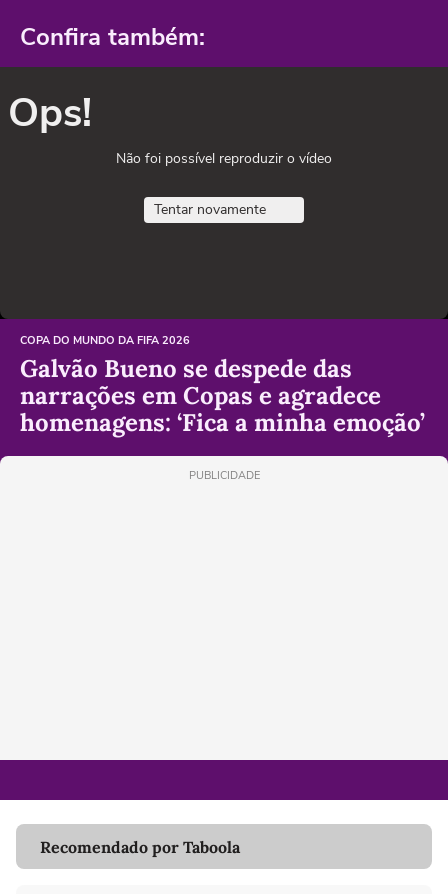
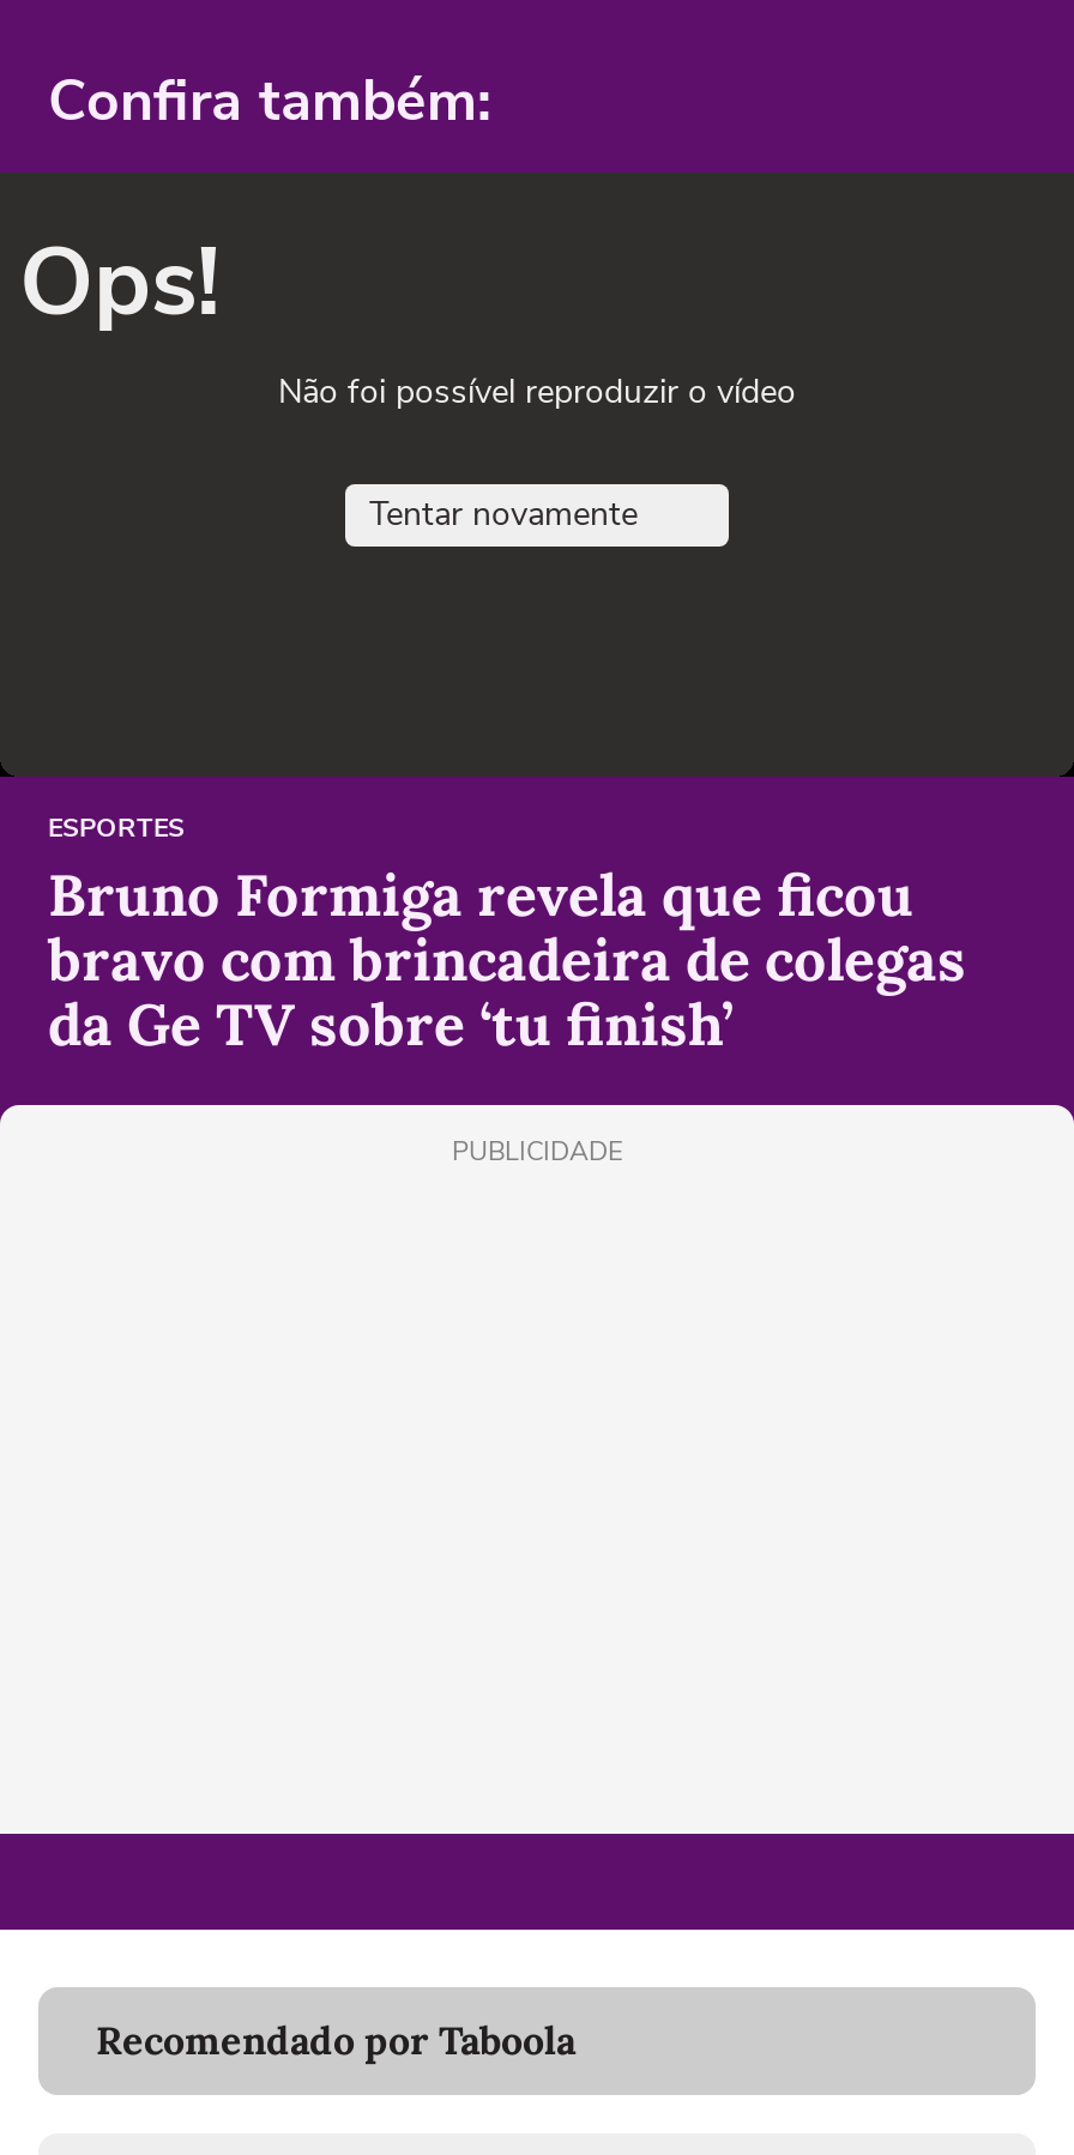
- COPA DO MUNDO DA FIFA 2026
- Galvão Bueno se despede das
- narrações em Copas e agradece
- homenagens: ‘Fica a minha emoção’
+ ESPORTES
+ Bruno Formiga revela que ficou
+ bravo com brincadeira de colegas
+ da Ge TV sobre ‘tu finish’
